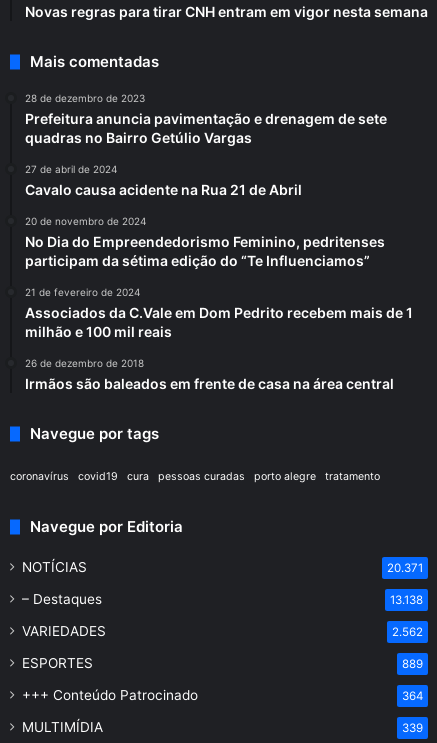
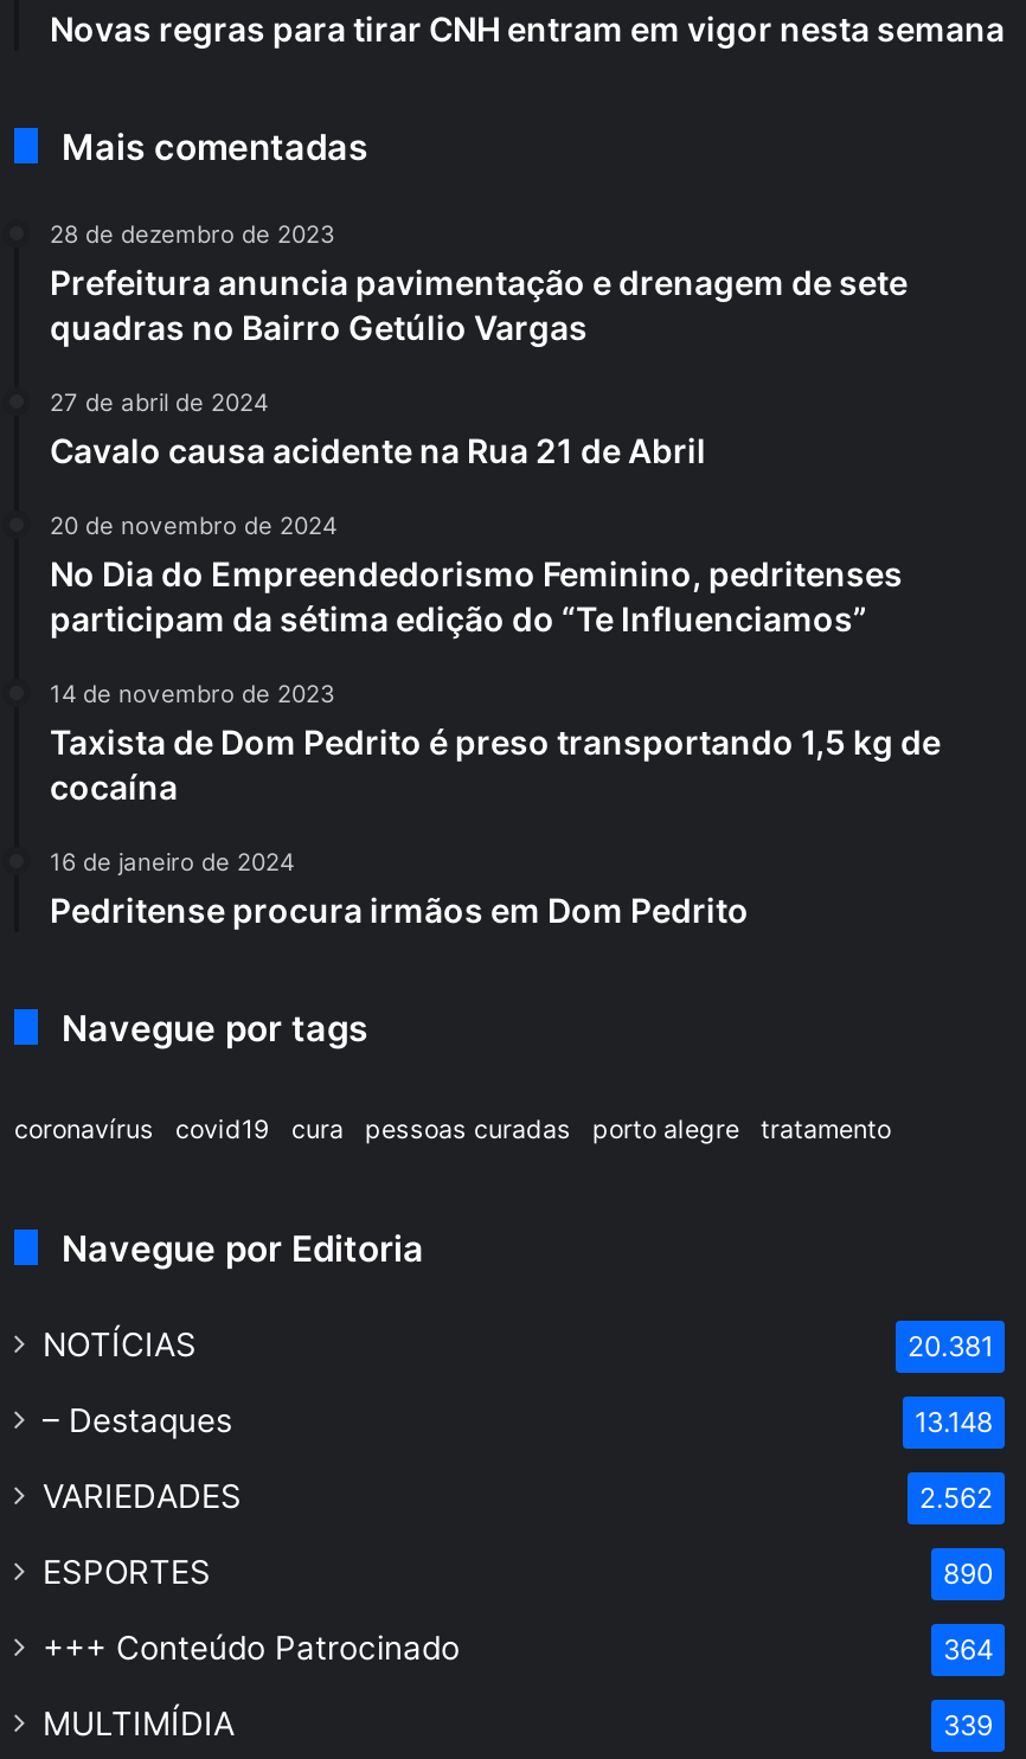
- 21 de fevereiro de 2024
- Associados da C.Vale em Dom Pedrito recebem mais de 1
- milhão e 100 mil reais
+ 14 de novembro de 2023
+ Taxista de Dom Pedrito é preso transportando 1,5 kg de
+ cocaína

- 26 de dezembro de 2018
- Irmãos são baleados em frente de casa na área central
+ 16 de janeiro de 2024
+ Pedritense procura irmãos em Dom Pedrito

- 20.371
+ 20.381

- 13.138
+ 13.148

- 889
+ 890
